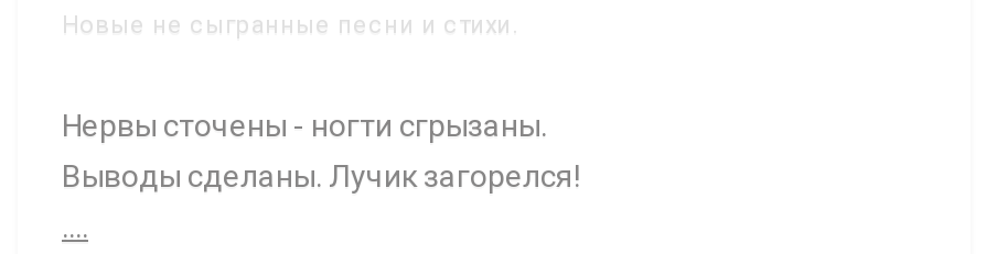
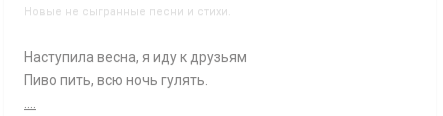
- Нервы сточены - ногти сгрызаны.
- Выводы сделаны. Лучик загорелся!
+ Наступила весна, я иду к друзьям
+ Пиво пить, всю ночь гулять.
